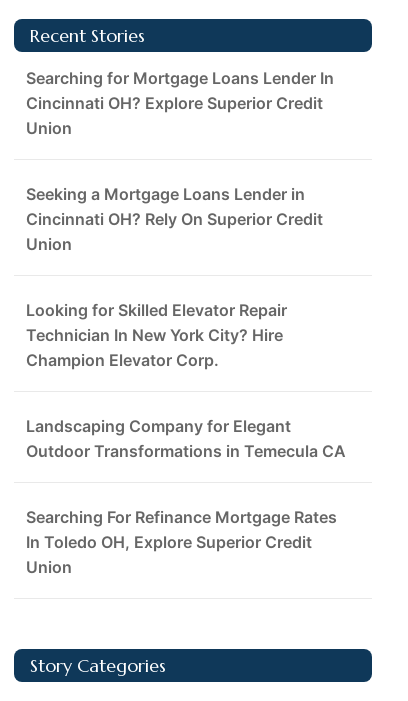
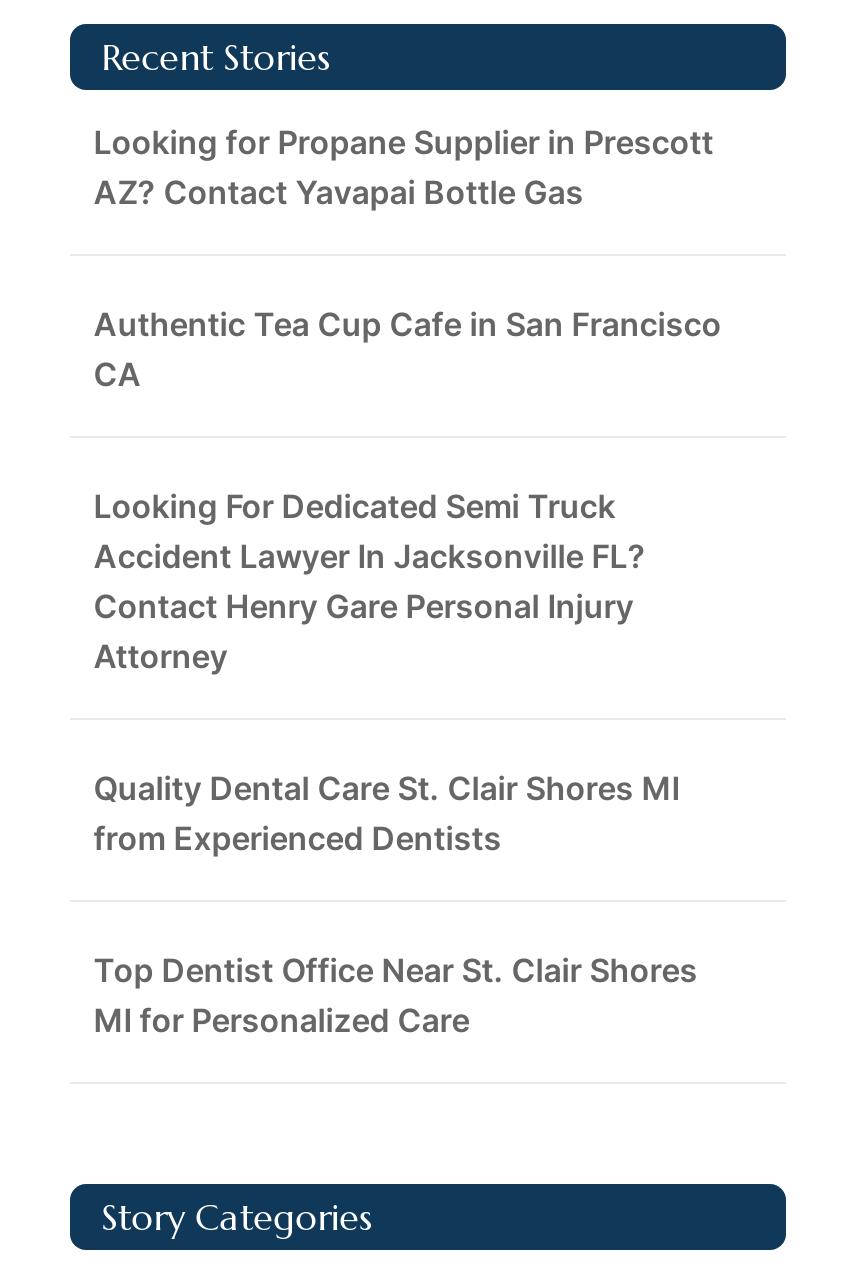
- Searching for Mortgage Loans Lender In
- Cincinnati OH? Explore Superior Credit
- Union
+ Looking for Propane Supplier in Prescott
+ AZ? Contact Yavapai Bottle Gas

- Seeking a Mortgage Loans Lender in
- Cincinnati OH? Rely On Superior Credit
- Union
+ Authentic Tea Cup Cafe in San Francisco
+ CA

- Looking for Skilled Elevator Repair
- Technician In New York City? Hire
- Champion Elevator Corp.
+ Looking For Dedicated Semi Truck
+ Accident Lawyer In Jacksonville FL?
+ Contact Henry Gare Personal Injury
+ Attorney

- Landscaping Company for Elegant
- Outdoor Transformations in Temecula CA
+ Quality Dental Care St. Clair Shores MI
+ from Experienced Dentists

- Searching For Refinance Mortgage Rates
- In Toledo OH, Explore Superior Credit
- Union
+ Top Dentist Office Near St. Clair Shores
+ MI for Personalized Care
